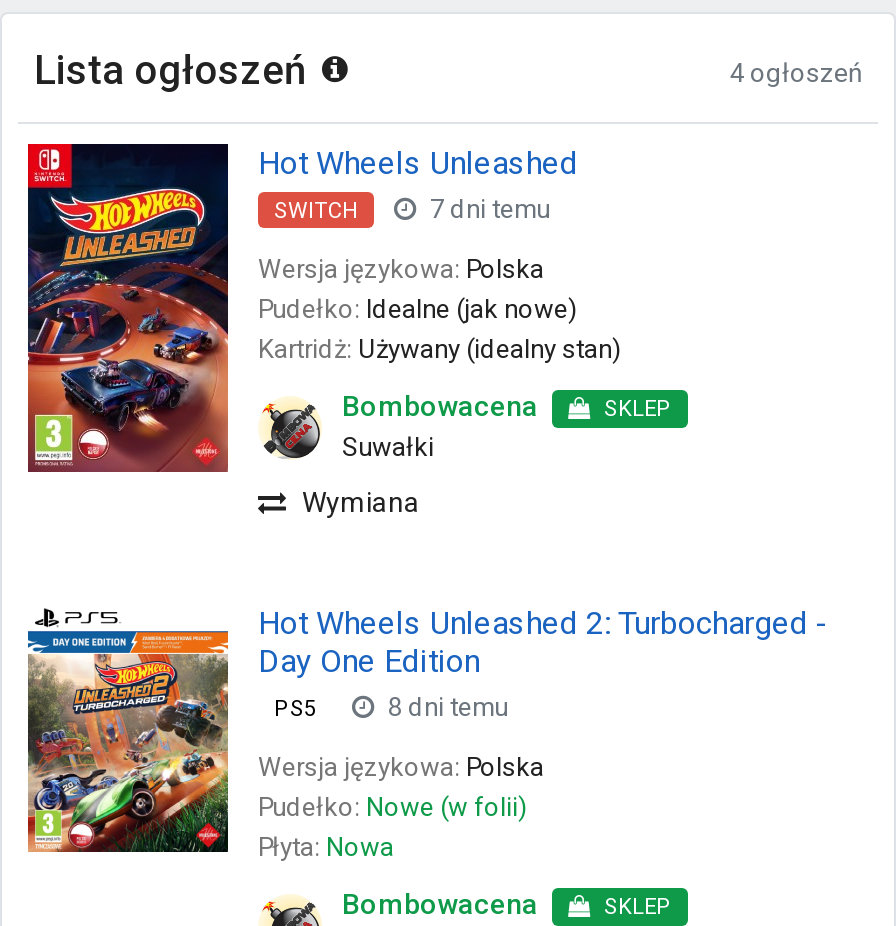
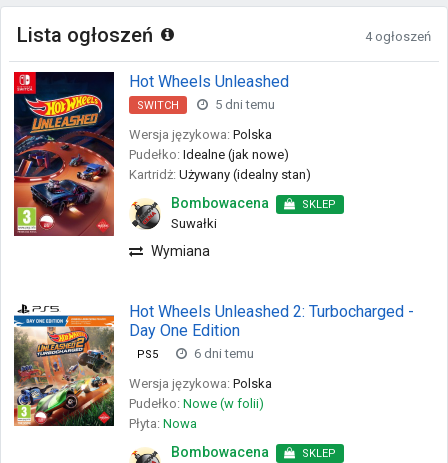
- 7 dni temu
+ 5 dni temu

- 8 dni temu
+ 6 dni temu
